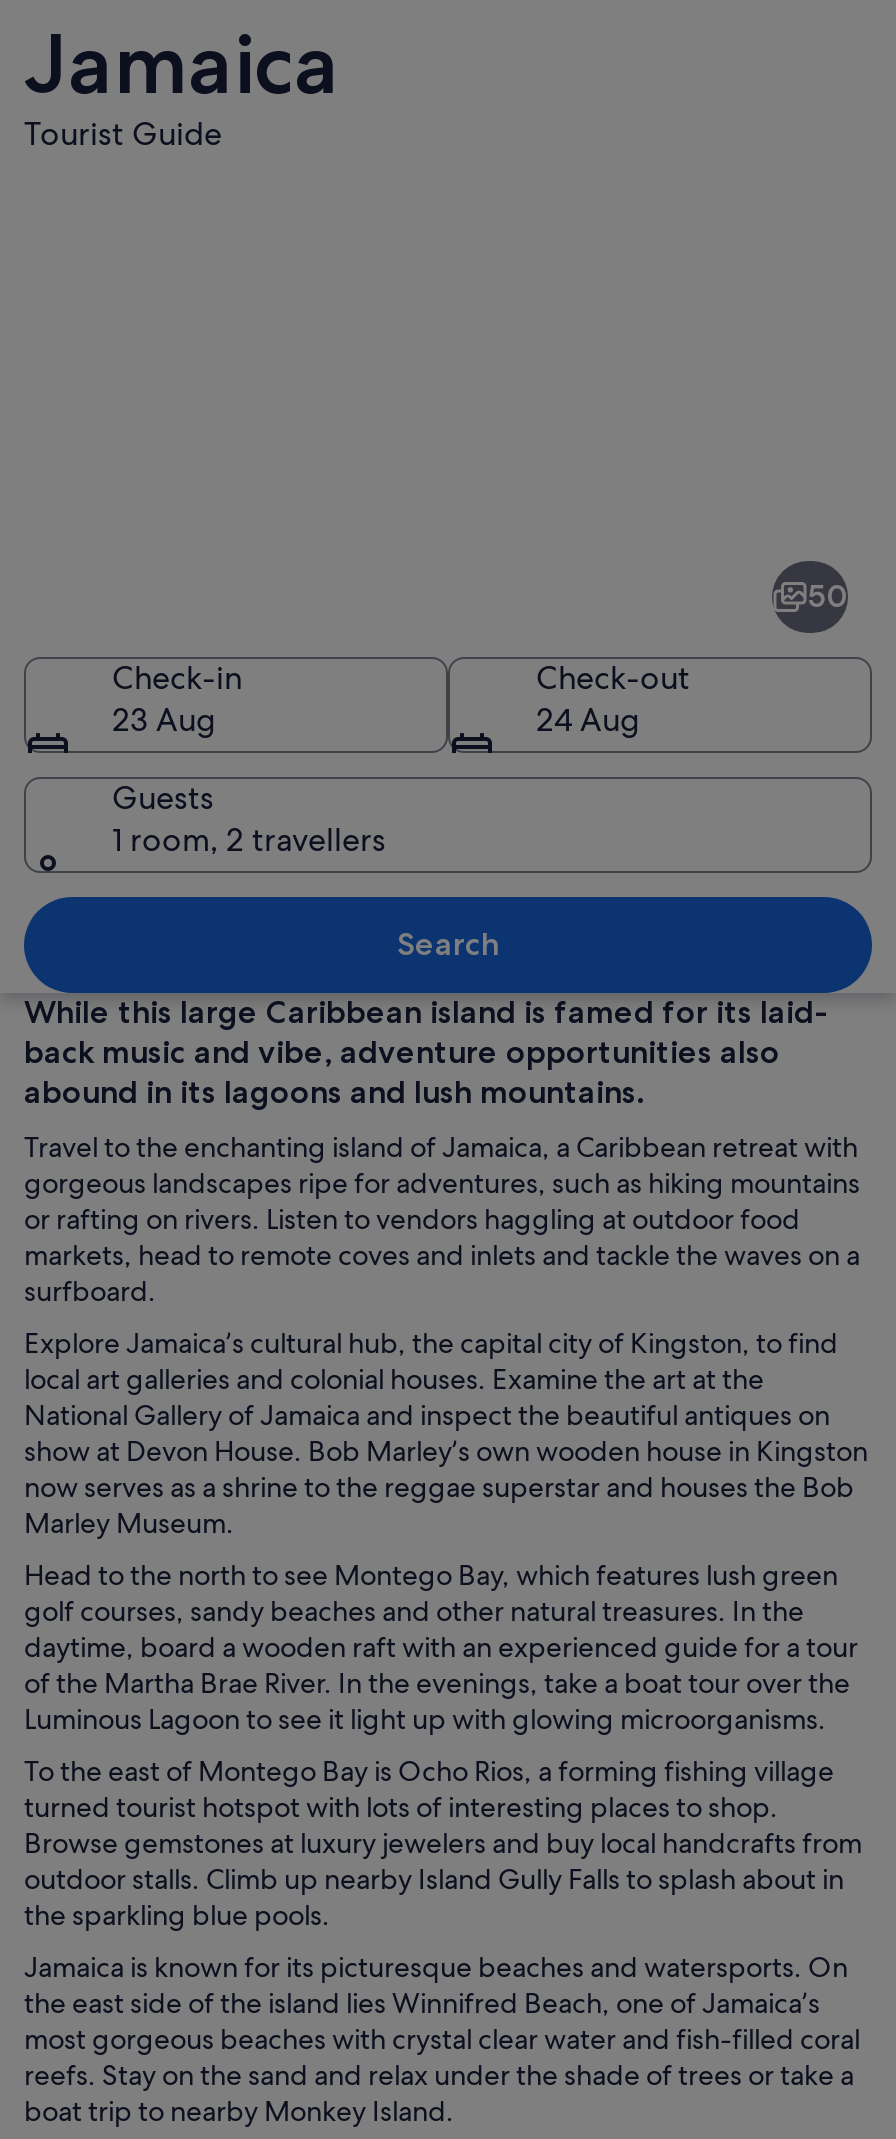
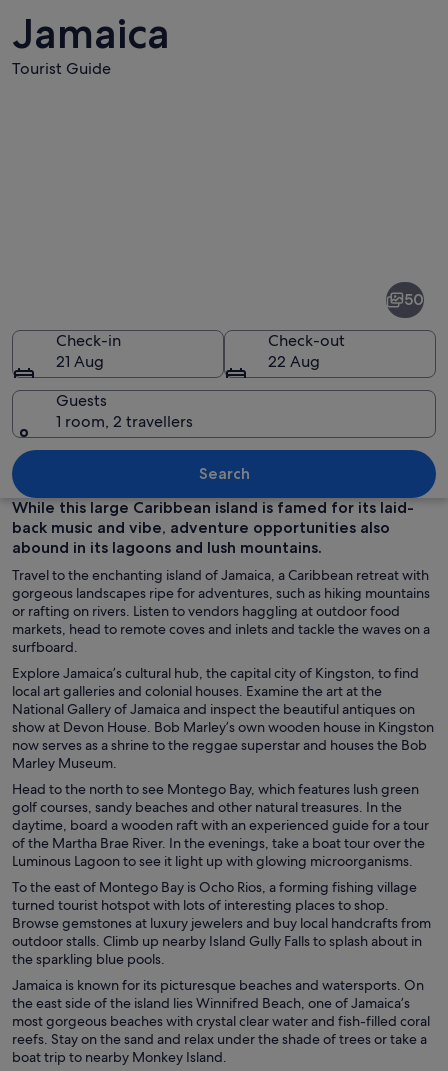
- 23 Aug
+ 21 Aug

- 24 Aug
+ 22 Aug
